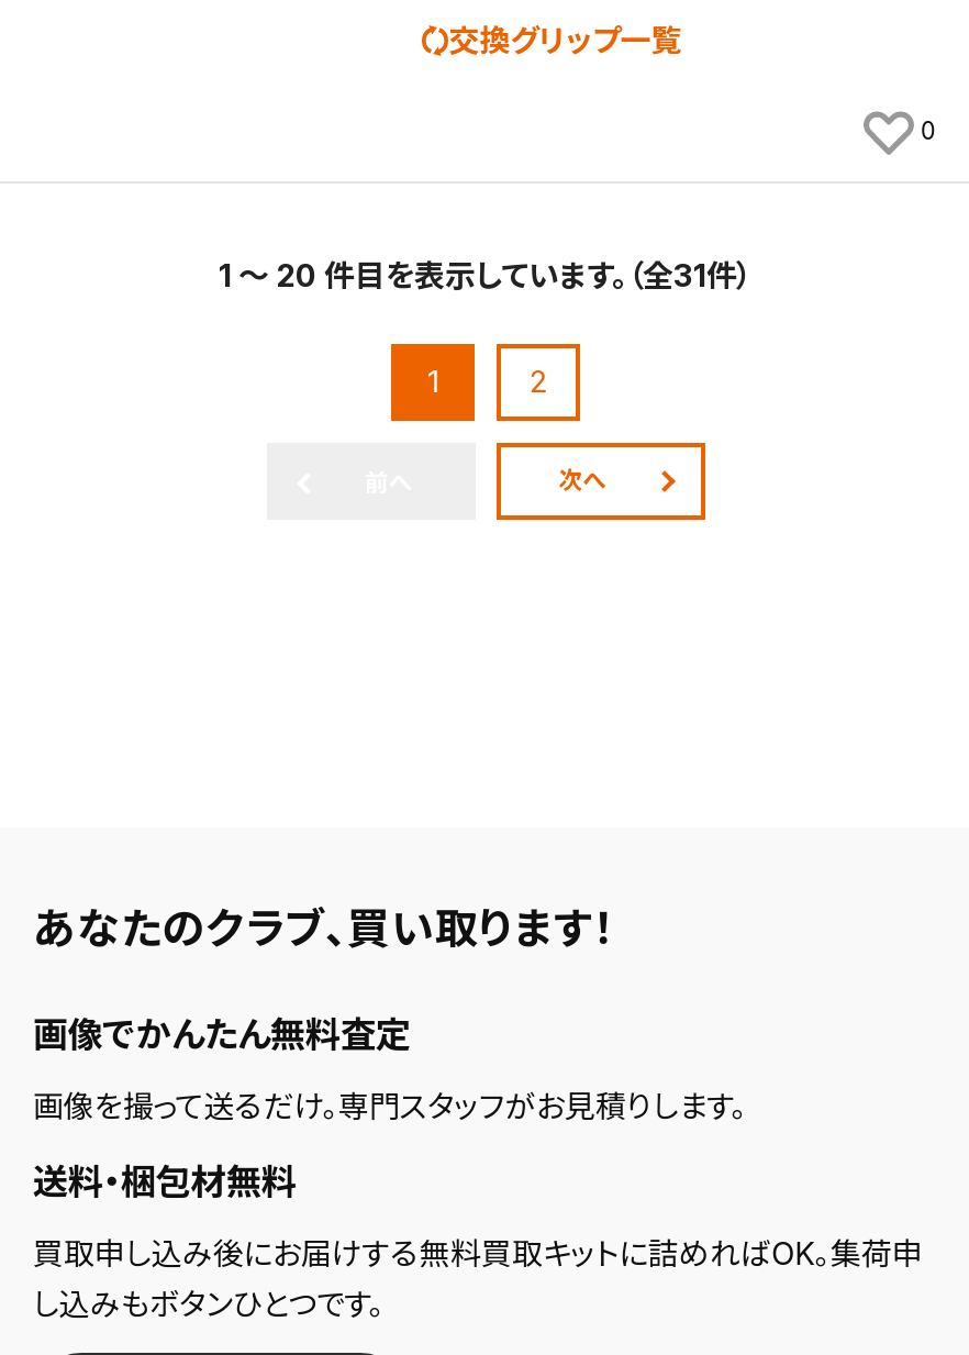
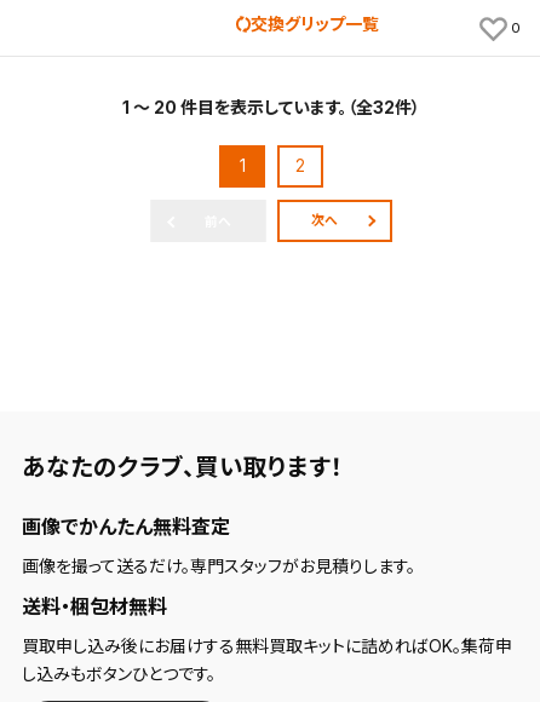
- 1 ～ 20 件目を表示しています。（全31件）
+ 1 ～ 20 件目を表示しています。（全32件）
